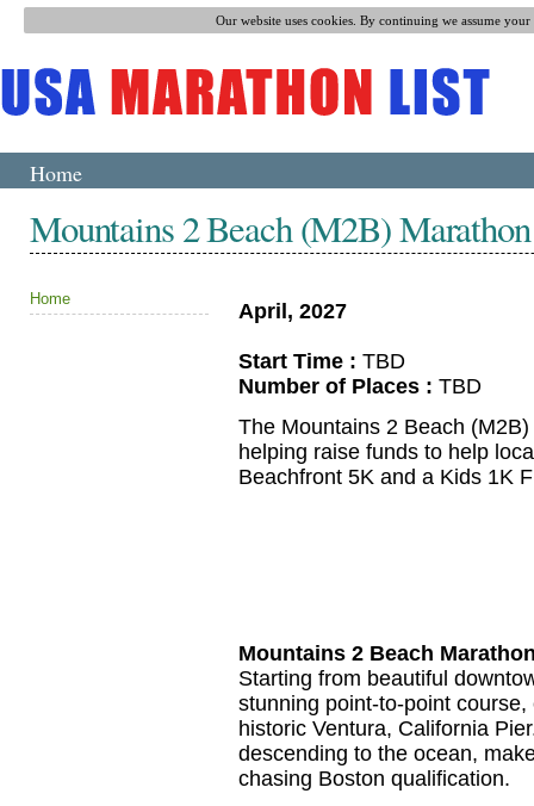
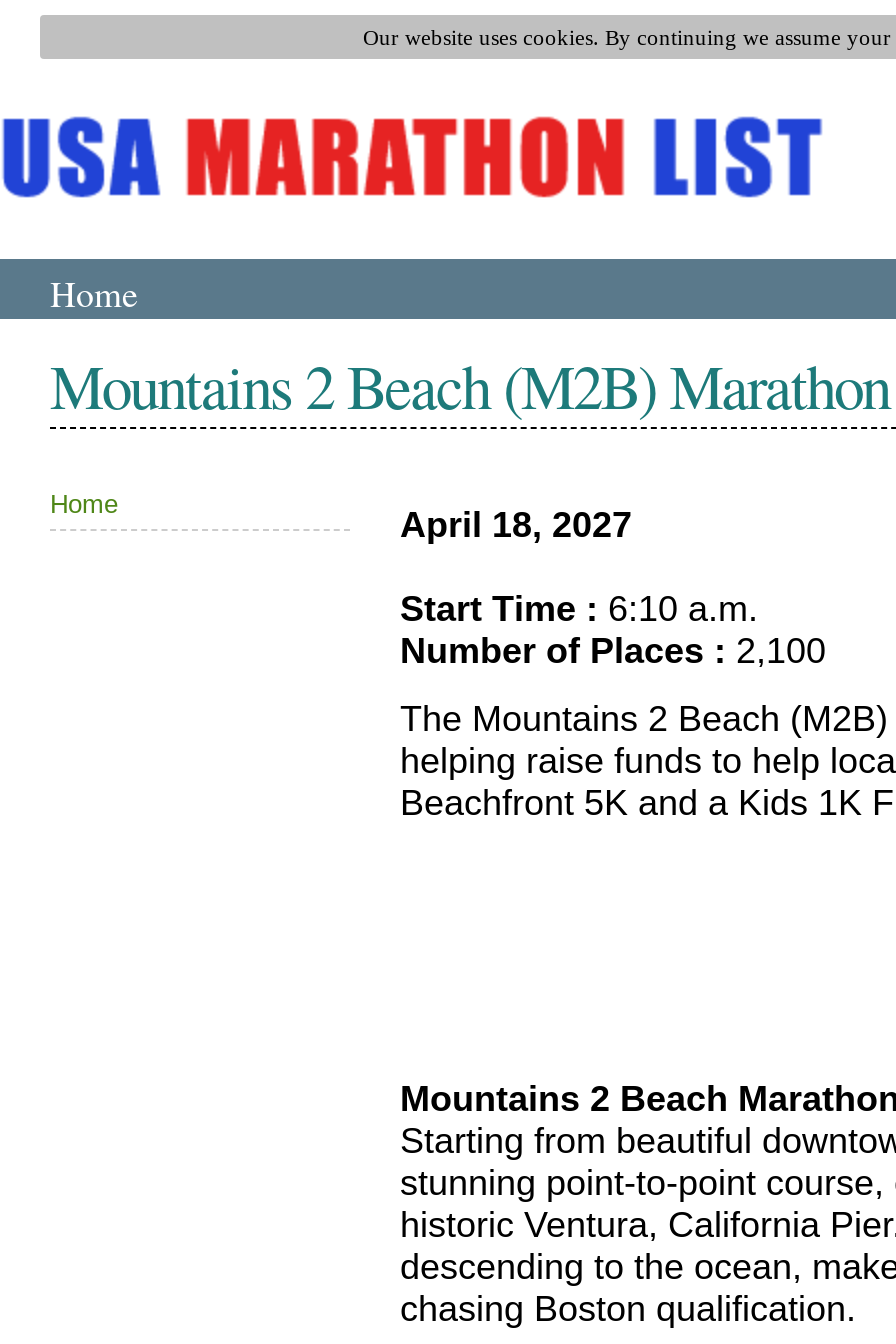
- April, 2027
+ April 18, 2027

- Start Time : TBD
- Number of Places : TBD
+ Start Time : 6:10 a.m.
+ Number of Places : 2,100
